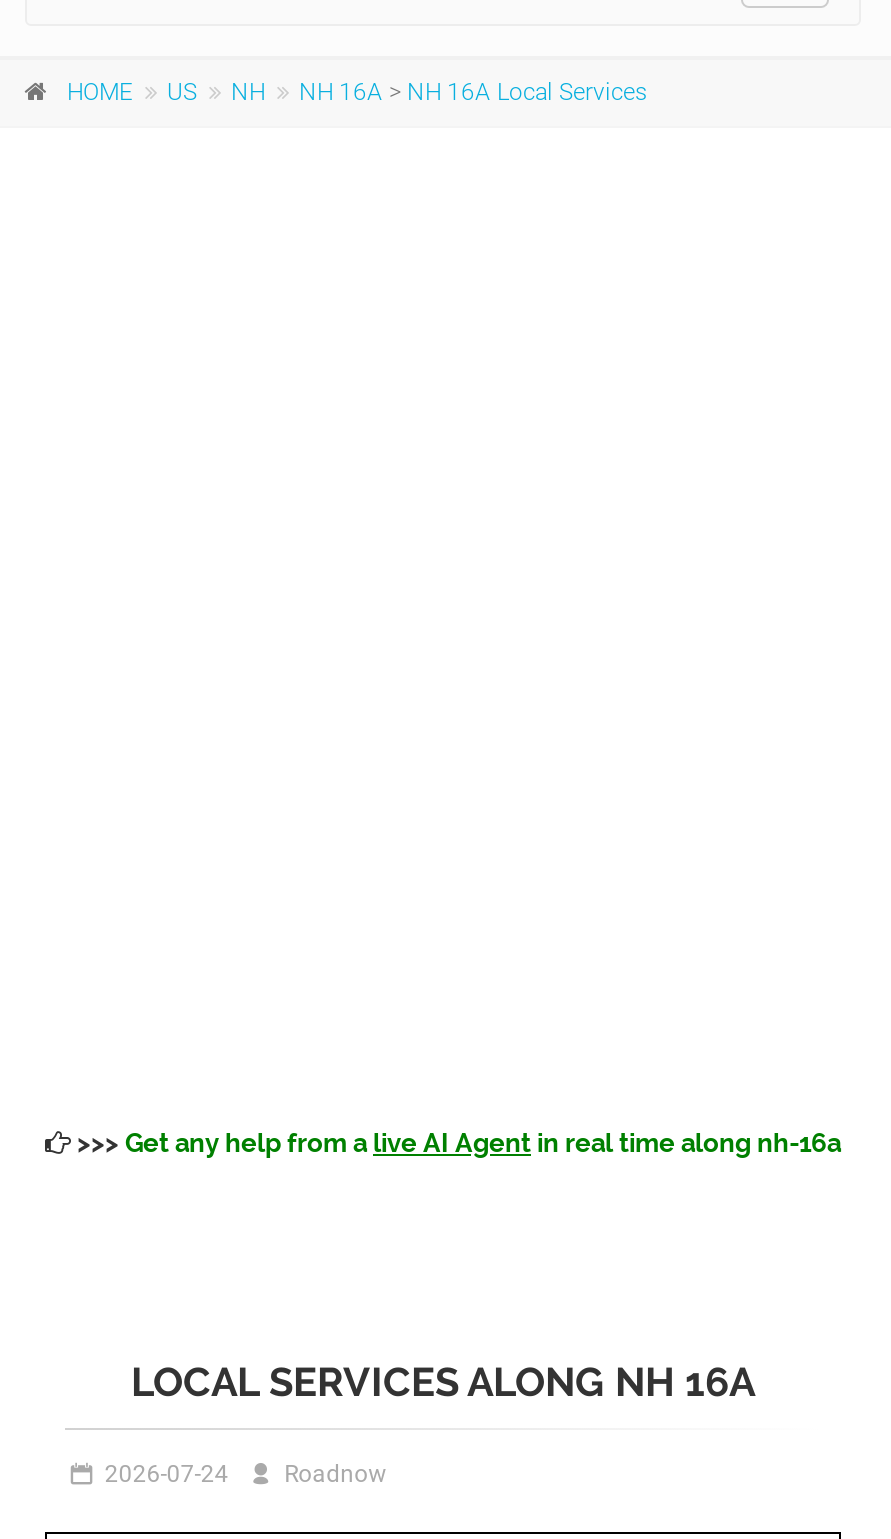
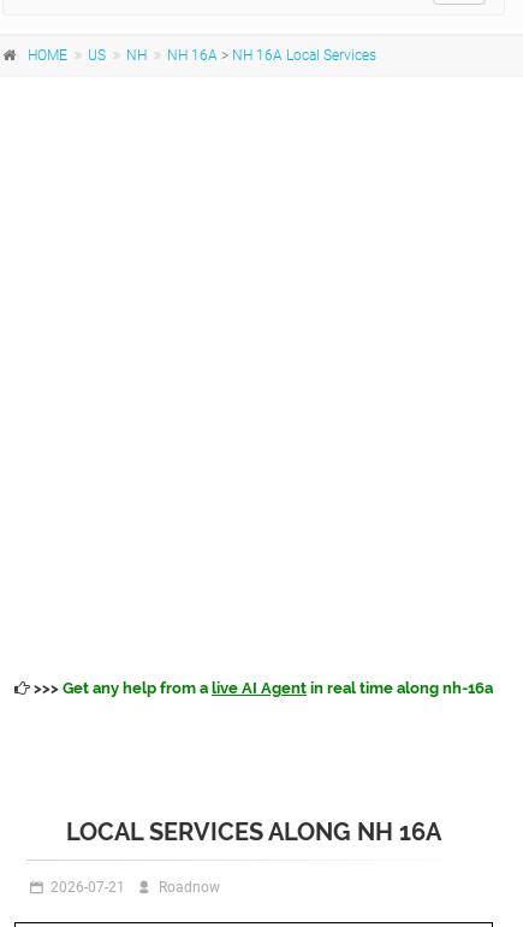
- 2026-07-24 Roadnow
+ 2026-07-21 Roadnow
